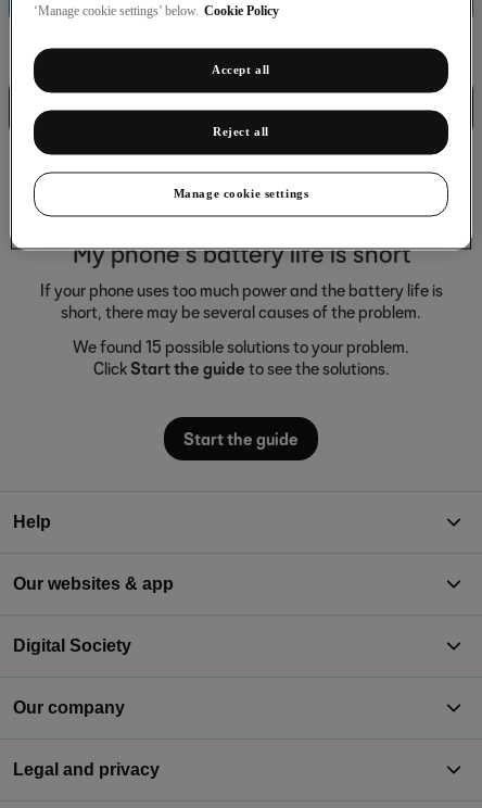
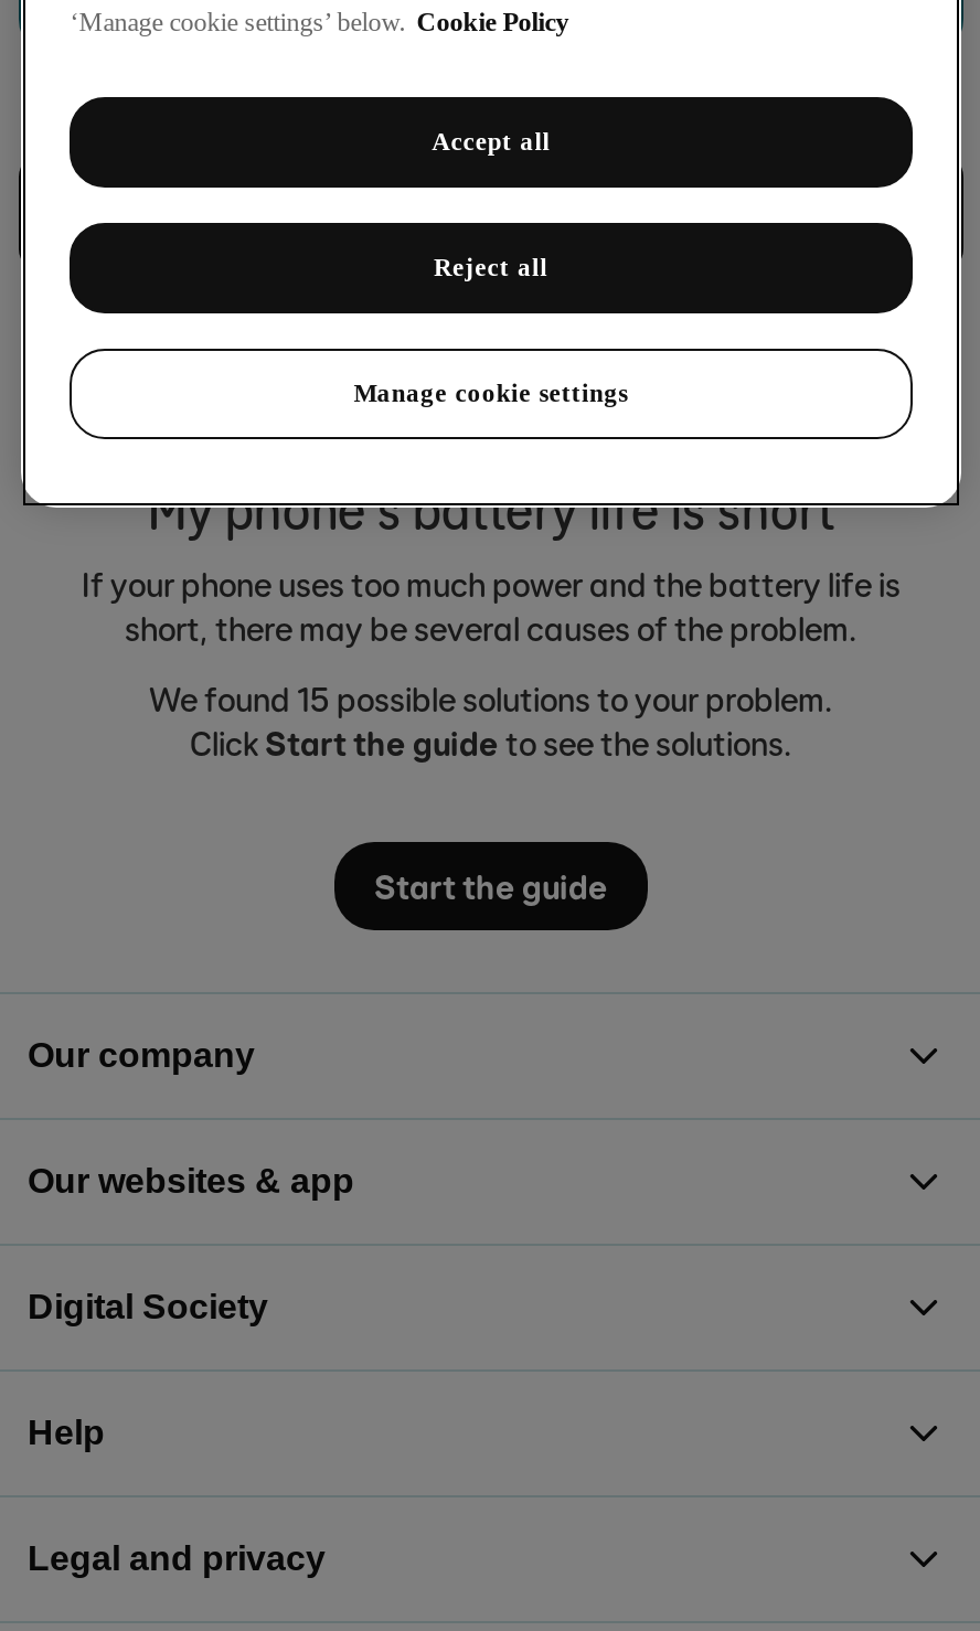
moved down: Help

moved up: Our company
